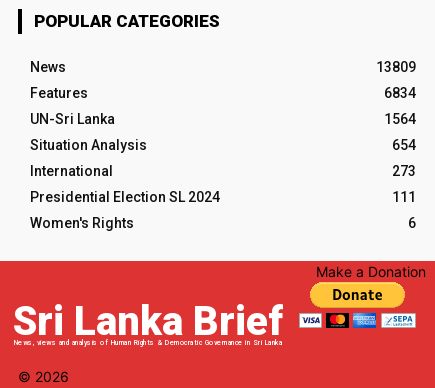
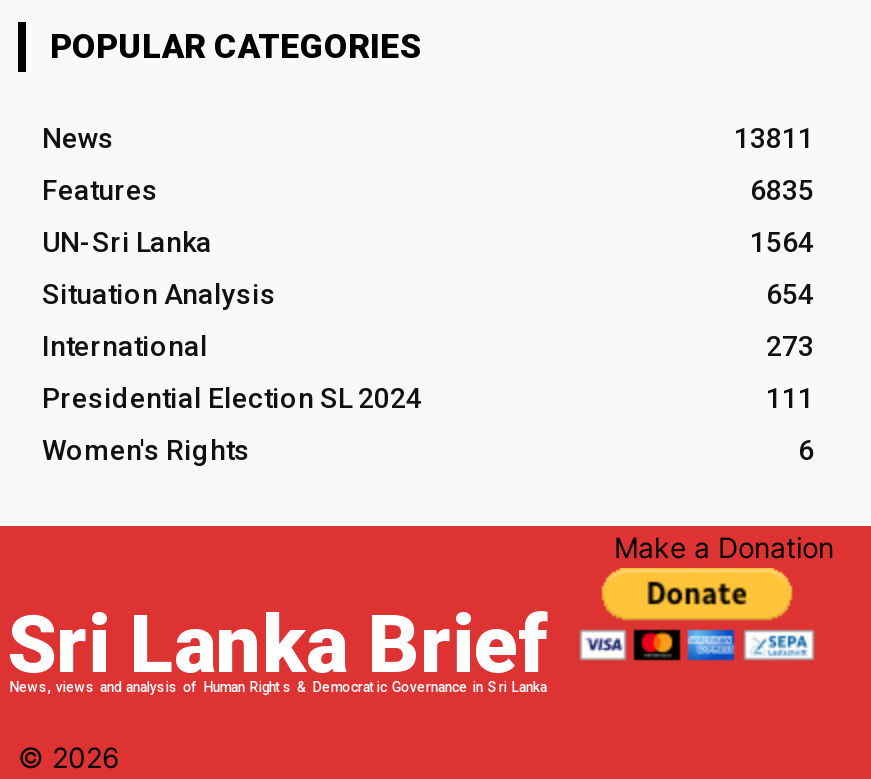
- 13809
+ 13811

- 6834
+ 6835
